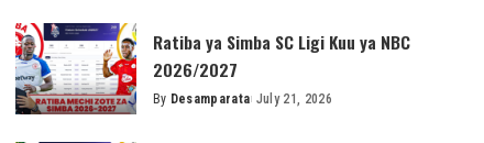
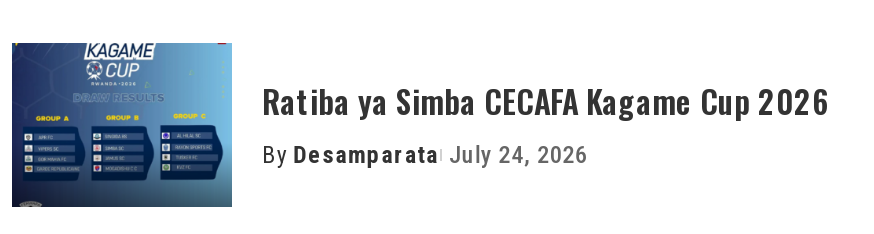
- [image]
- Ratiba ya Simba SC Ligi Kuu ya NBC
- 2026/2027
+ [image]
+ Ratiba ya Simba CECAFA Kagame Cup 2026

- By Desamparata July 21, 2026
+ By Desamparata July 24, 2026
